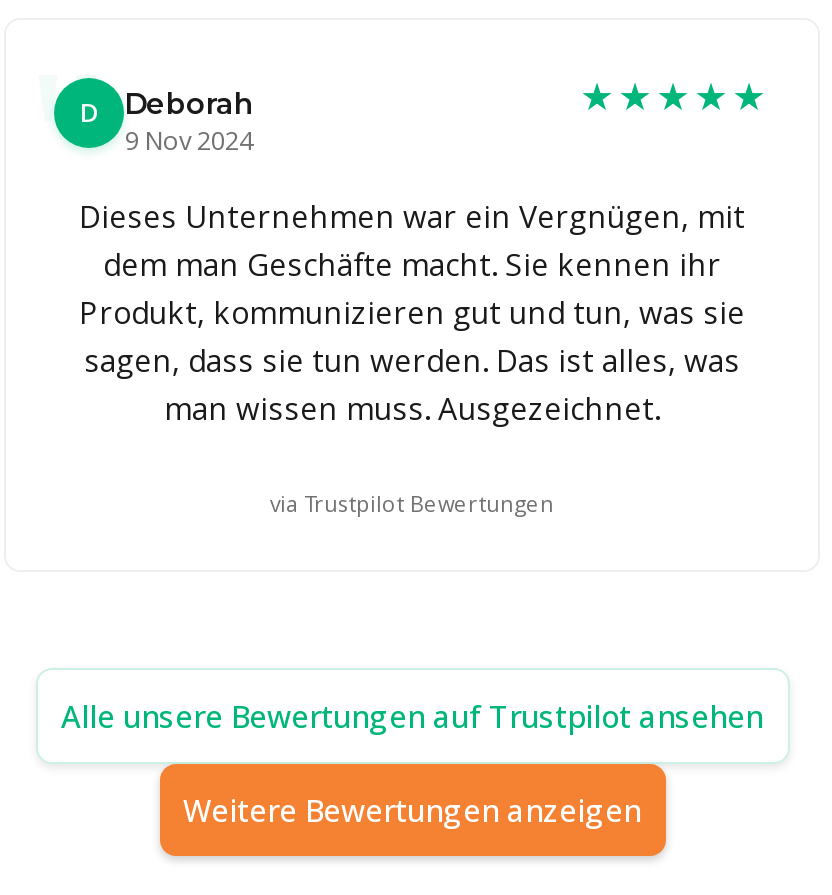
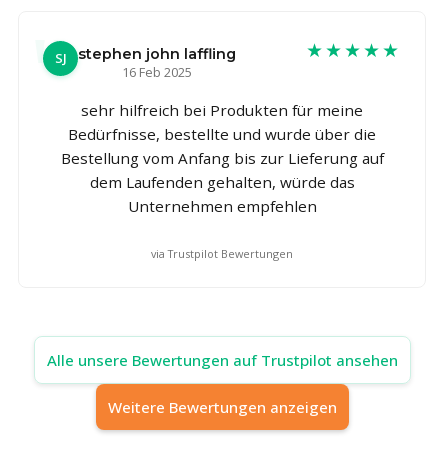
- D
- Deborah
- 9 Nov 2024
+ SJ
+ stephen john laffling
+ 16 Feb 2025

- Dieses Unternehmen war ein Vergnügen, mit
- dem man Geschäfte macht. Sie kennen ihr
- Produkt, kommunizieren gut und tun, was sie
- sagen, dass sie tun werden. Das ist alles, was
- man wissen muss. Ausgezeichnet.
+ sehr hilfreich bei Produkten für meine
+ Bedürfnisse, bestellte und wurde über die
+ Bestellung vom Anfang bis zur Lieferung auf
+ dem Laufenden gehalten, würde das
+ Unternehmen empfehlen
